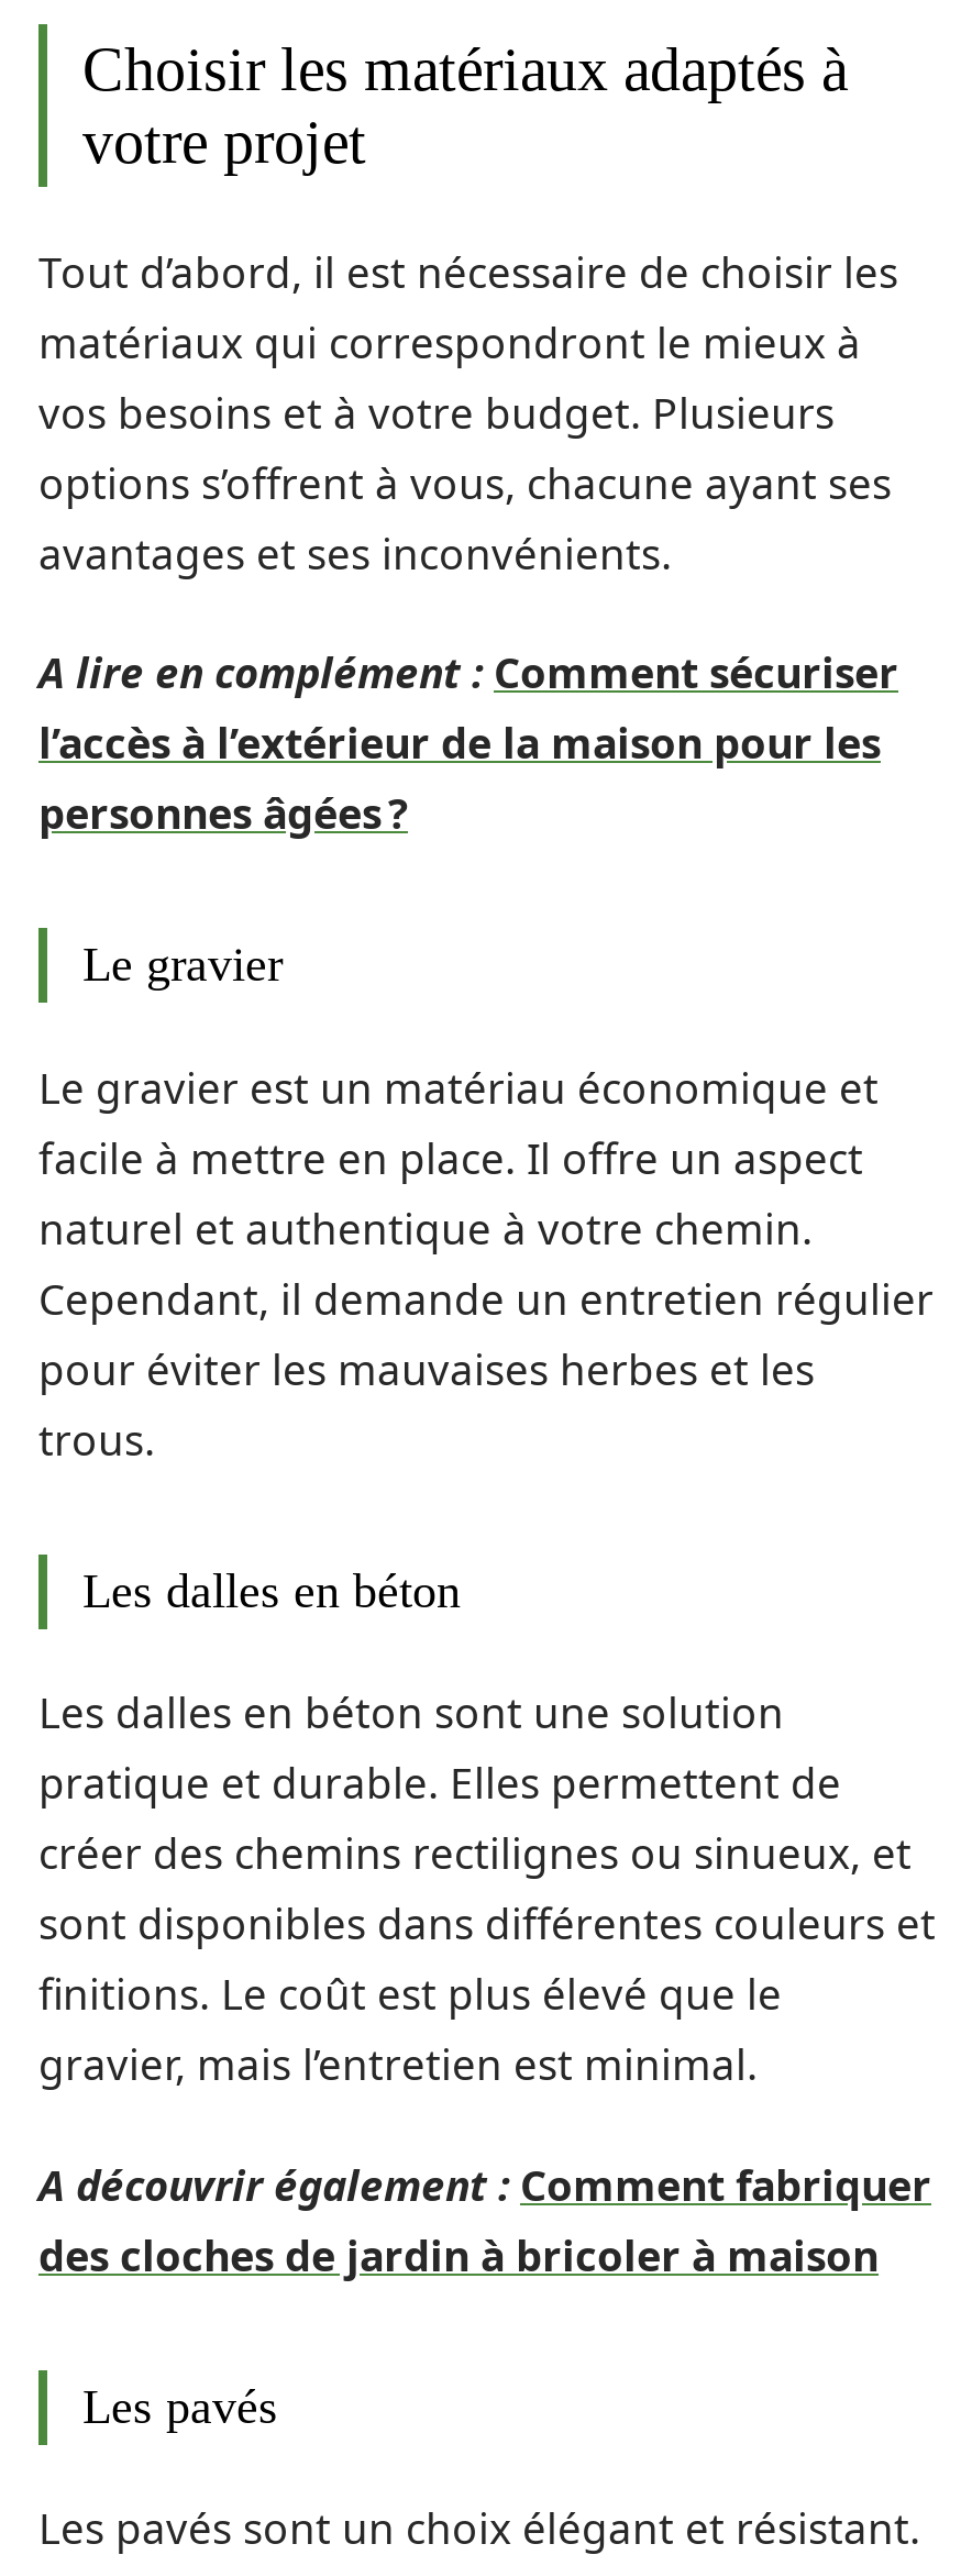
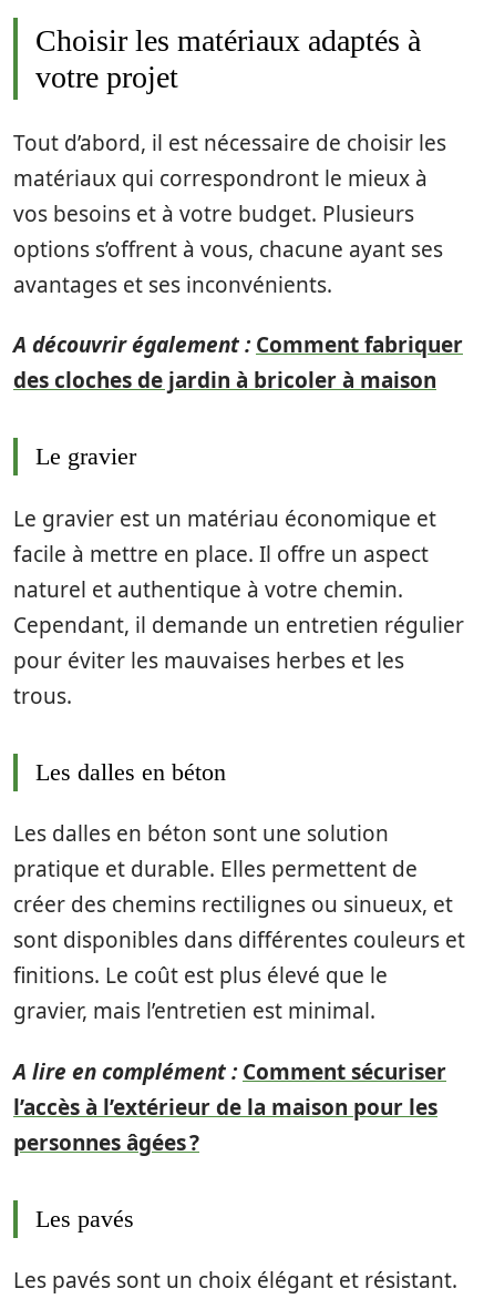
moved down: A lire en complément : Comment sécuriser | l’accès à l’extérieur de la maison pour les | personnes âgées ?

moved up: Le gravier | Le gravier est un matériau économique et | facile à mettre en place. Il offre un aspect | ... | finitions. Le coût est plus élevé que le | gravier, mais l’entretien est minimal.

moved up: A découvrir également : Comment fabriquer | des cloches de jardin à bricoler à maison
